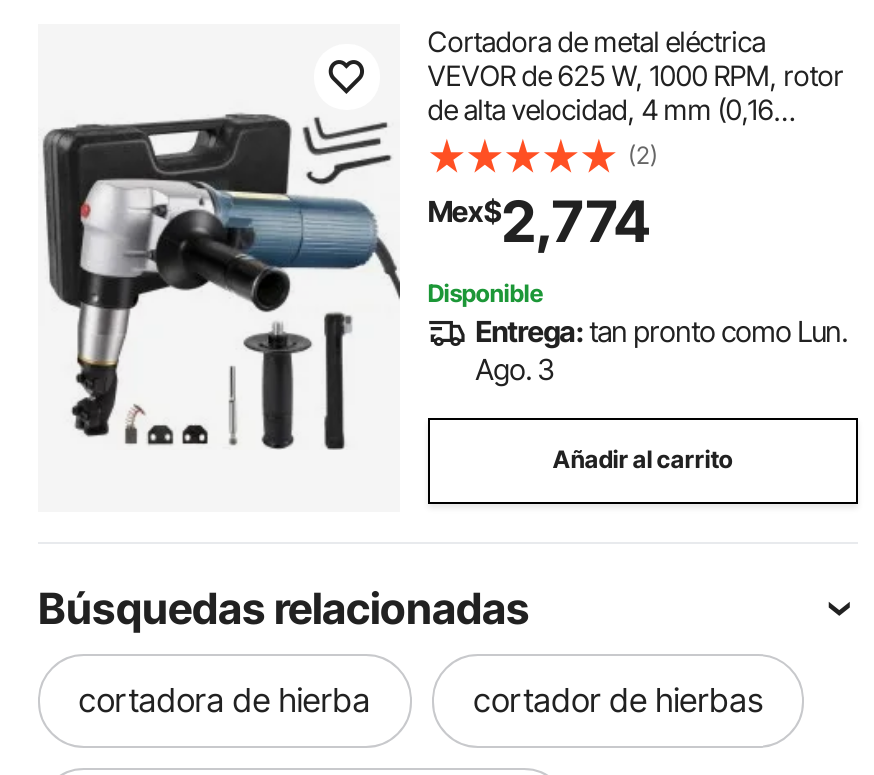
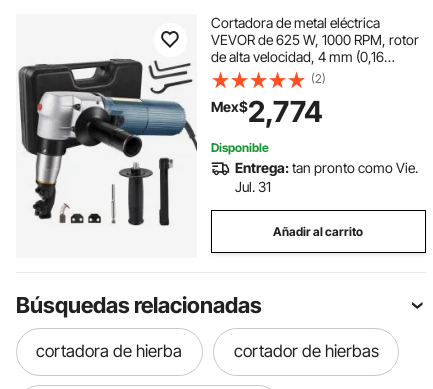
- Entrega: tan pronto como Lun.
- Ago. 3
+ Entrega: tan pronto como Vie.
+ Jul. 31
